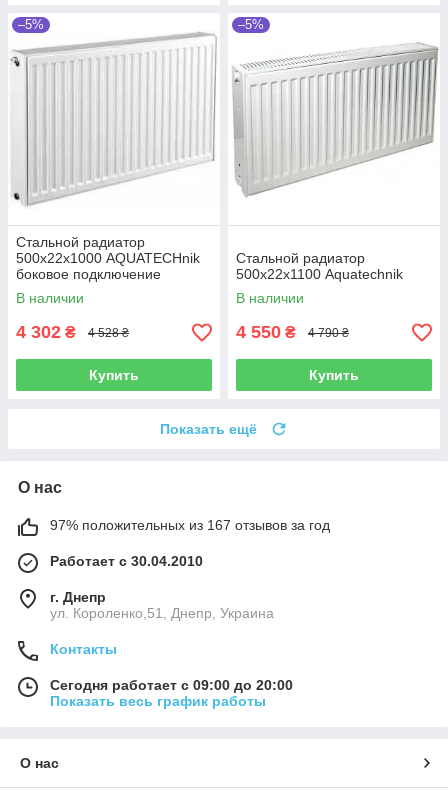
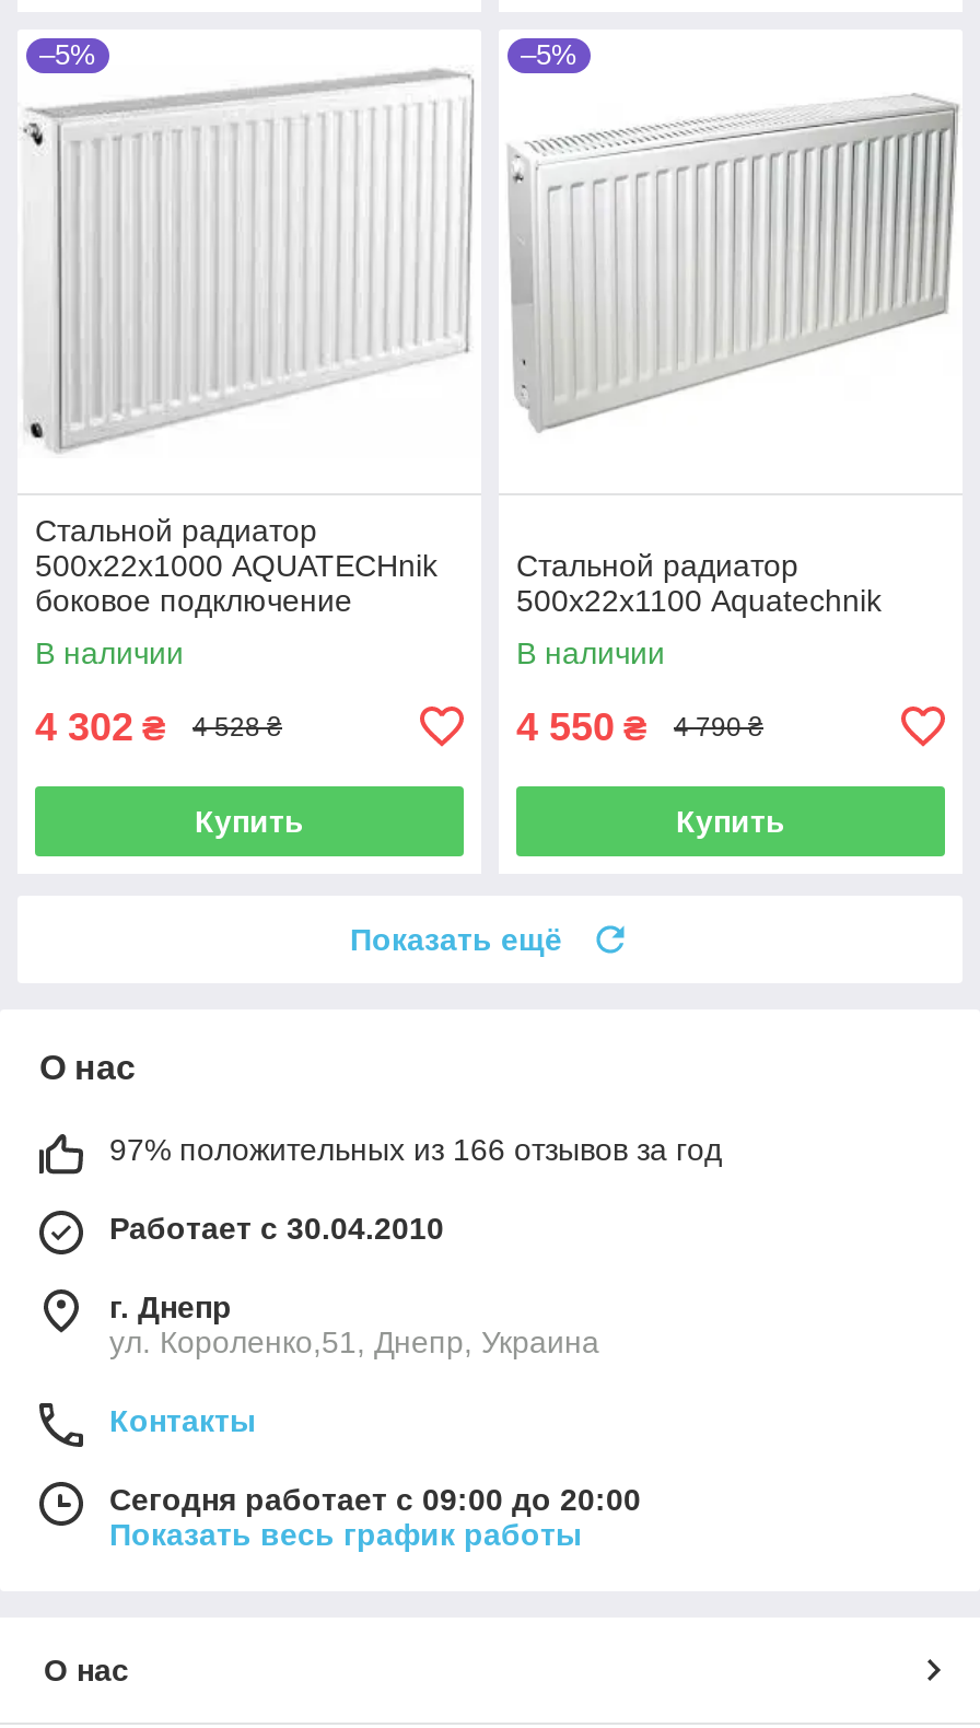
- 97% положительных из 167 отзывов за год
+ 97% положительных из 166 отзывов за год
